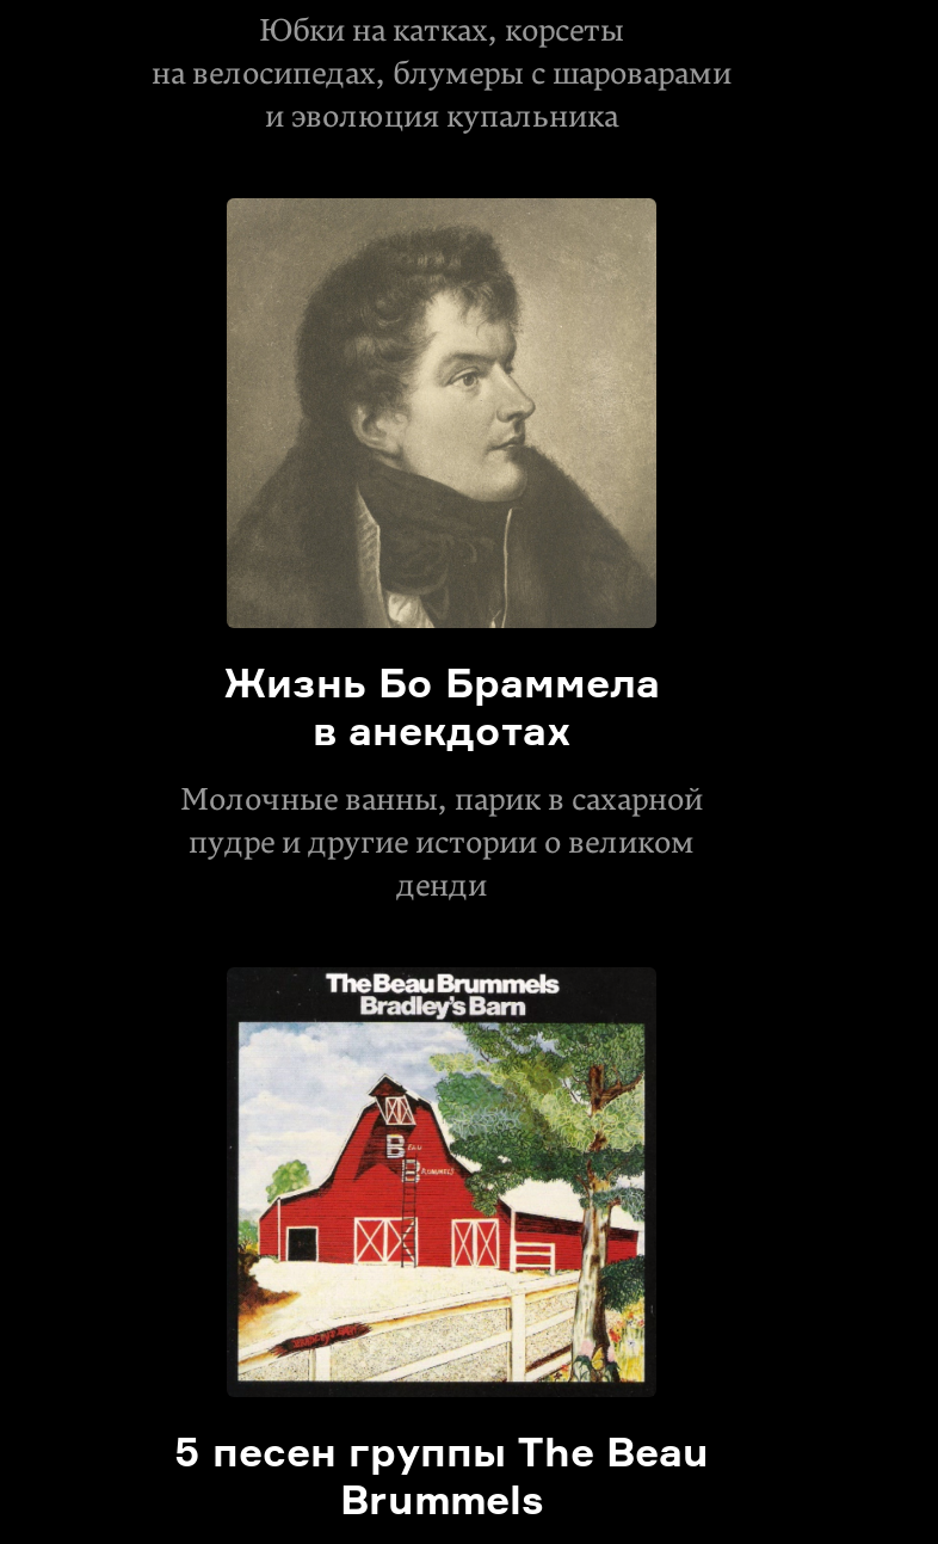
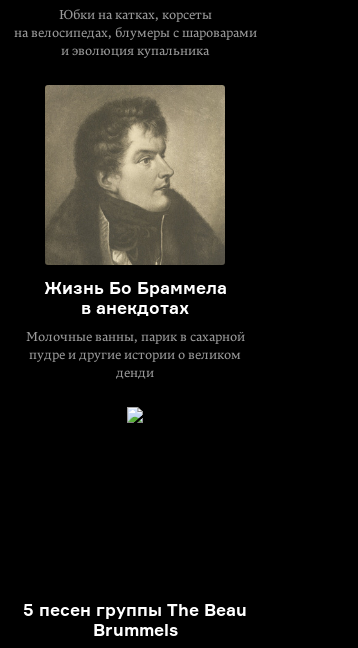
- [image]
